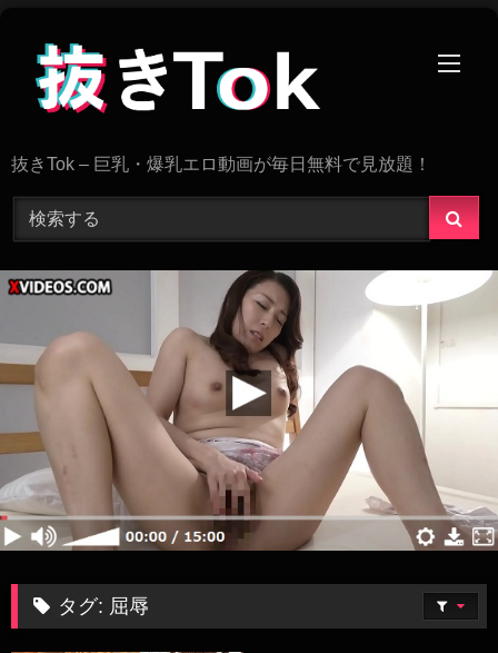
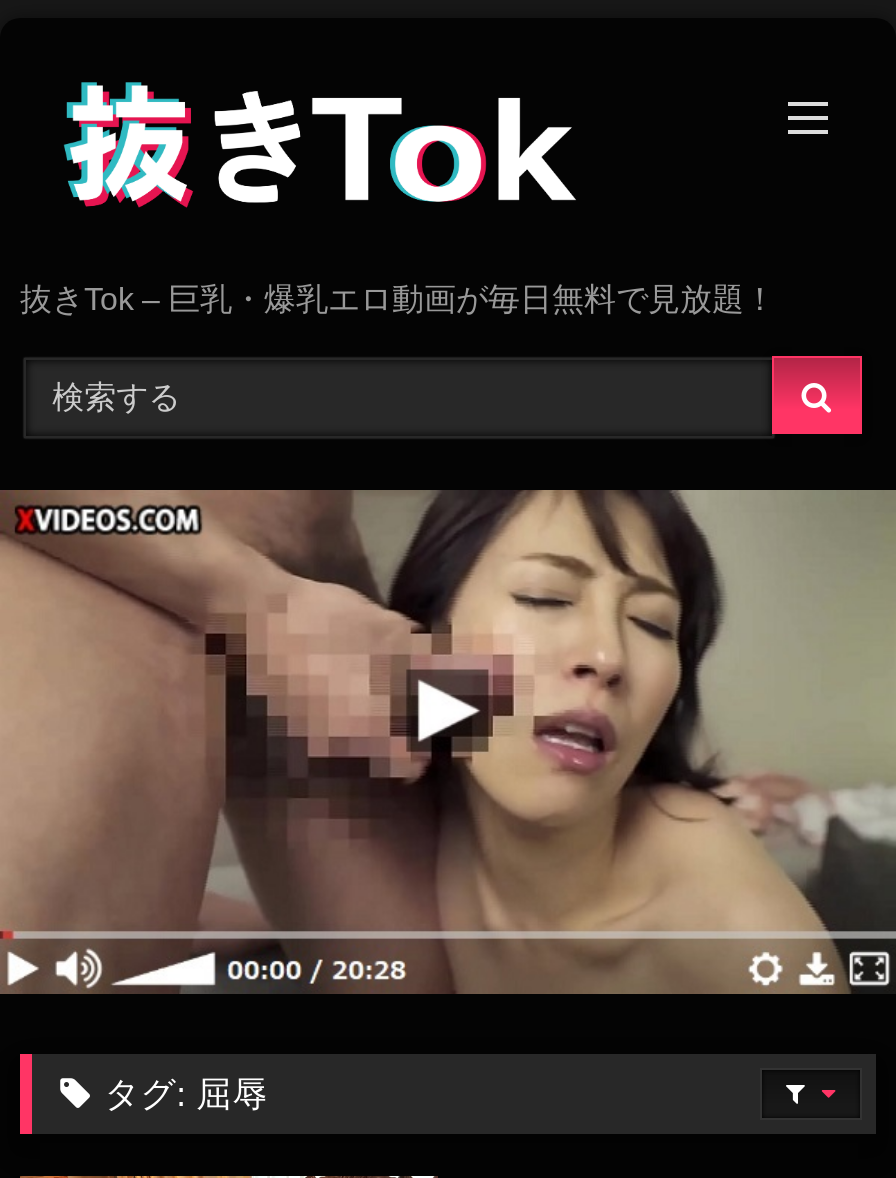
- [image]
+ [image]
